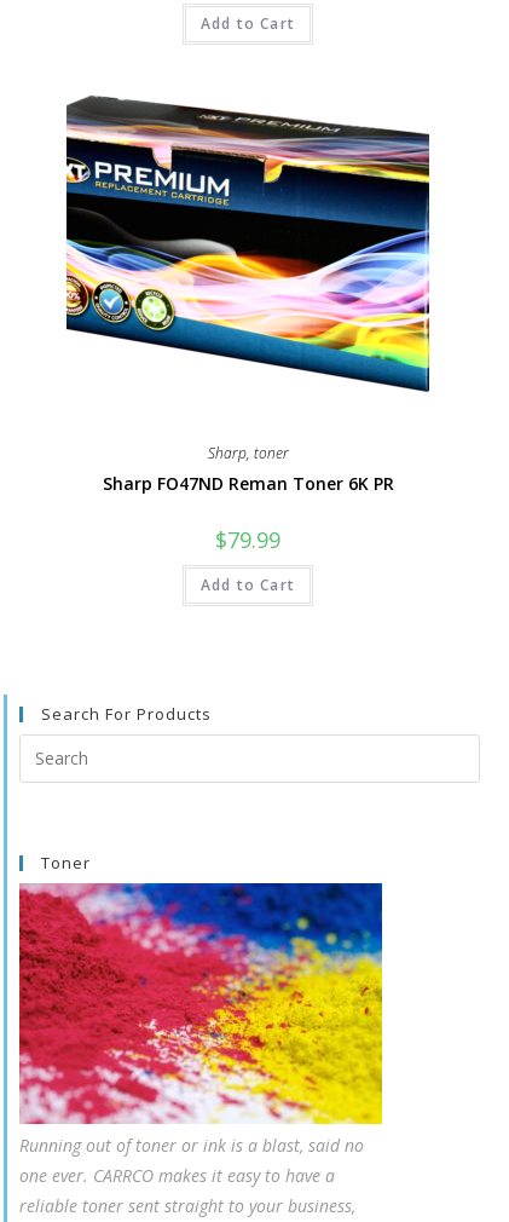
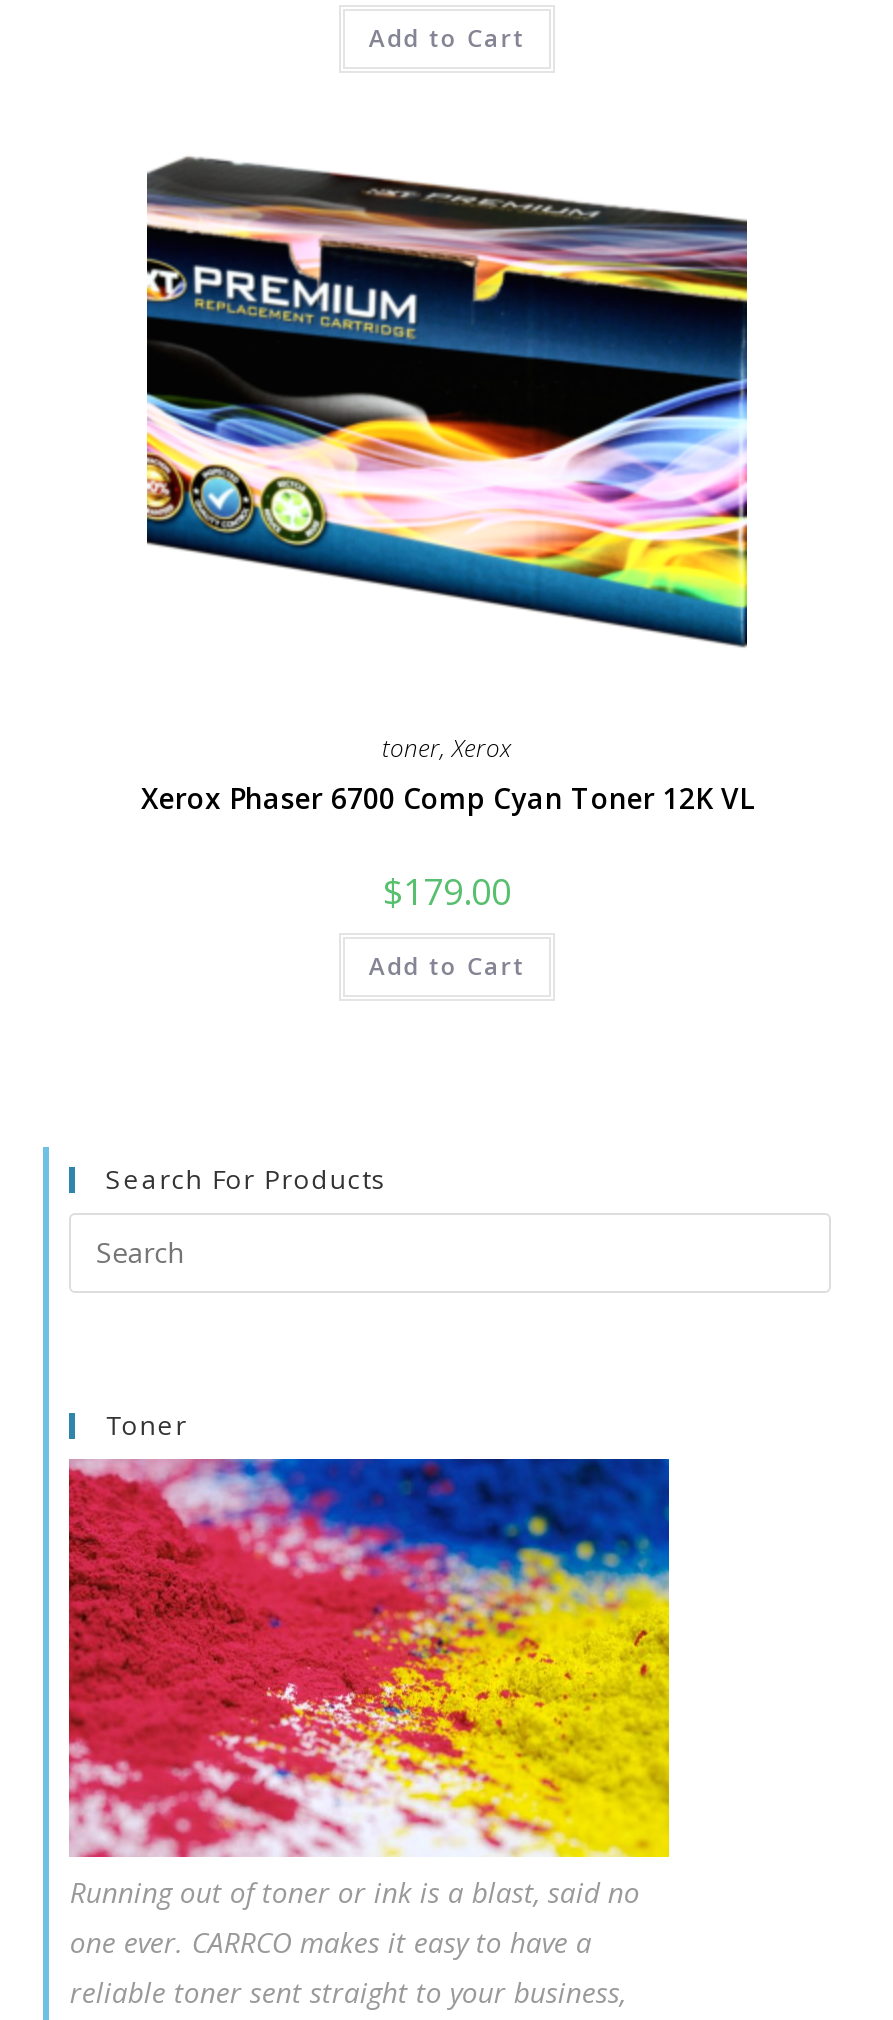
- Sharp, toner
- Sharp FO47ND Reman Toner 6K PR
+ toner, Xerox
+ Xerox Phaser 6700 Comp Cyan Toner 12K VL

- $79.99
+ $179.00
